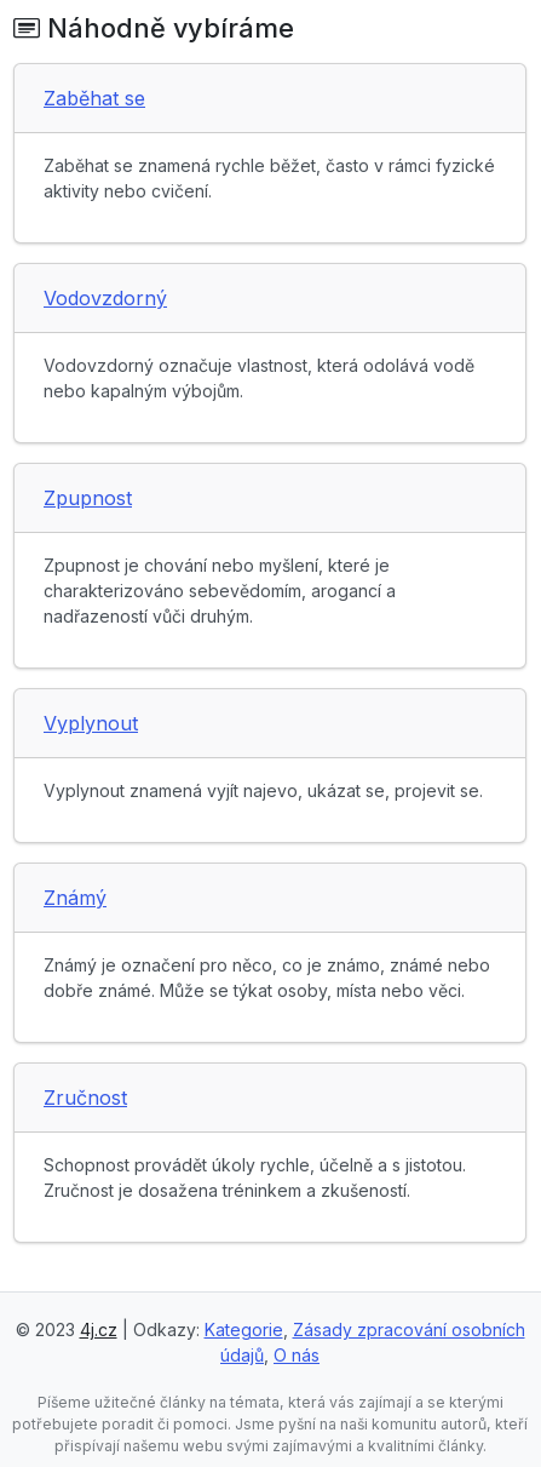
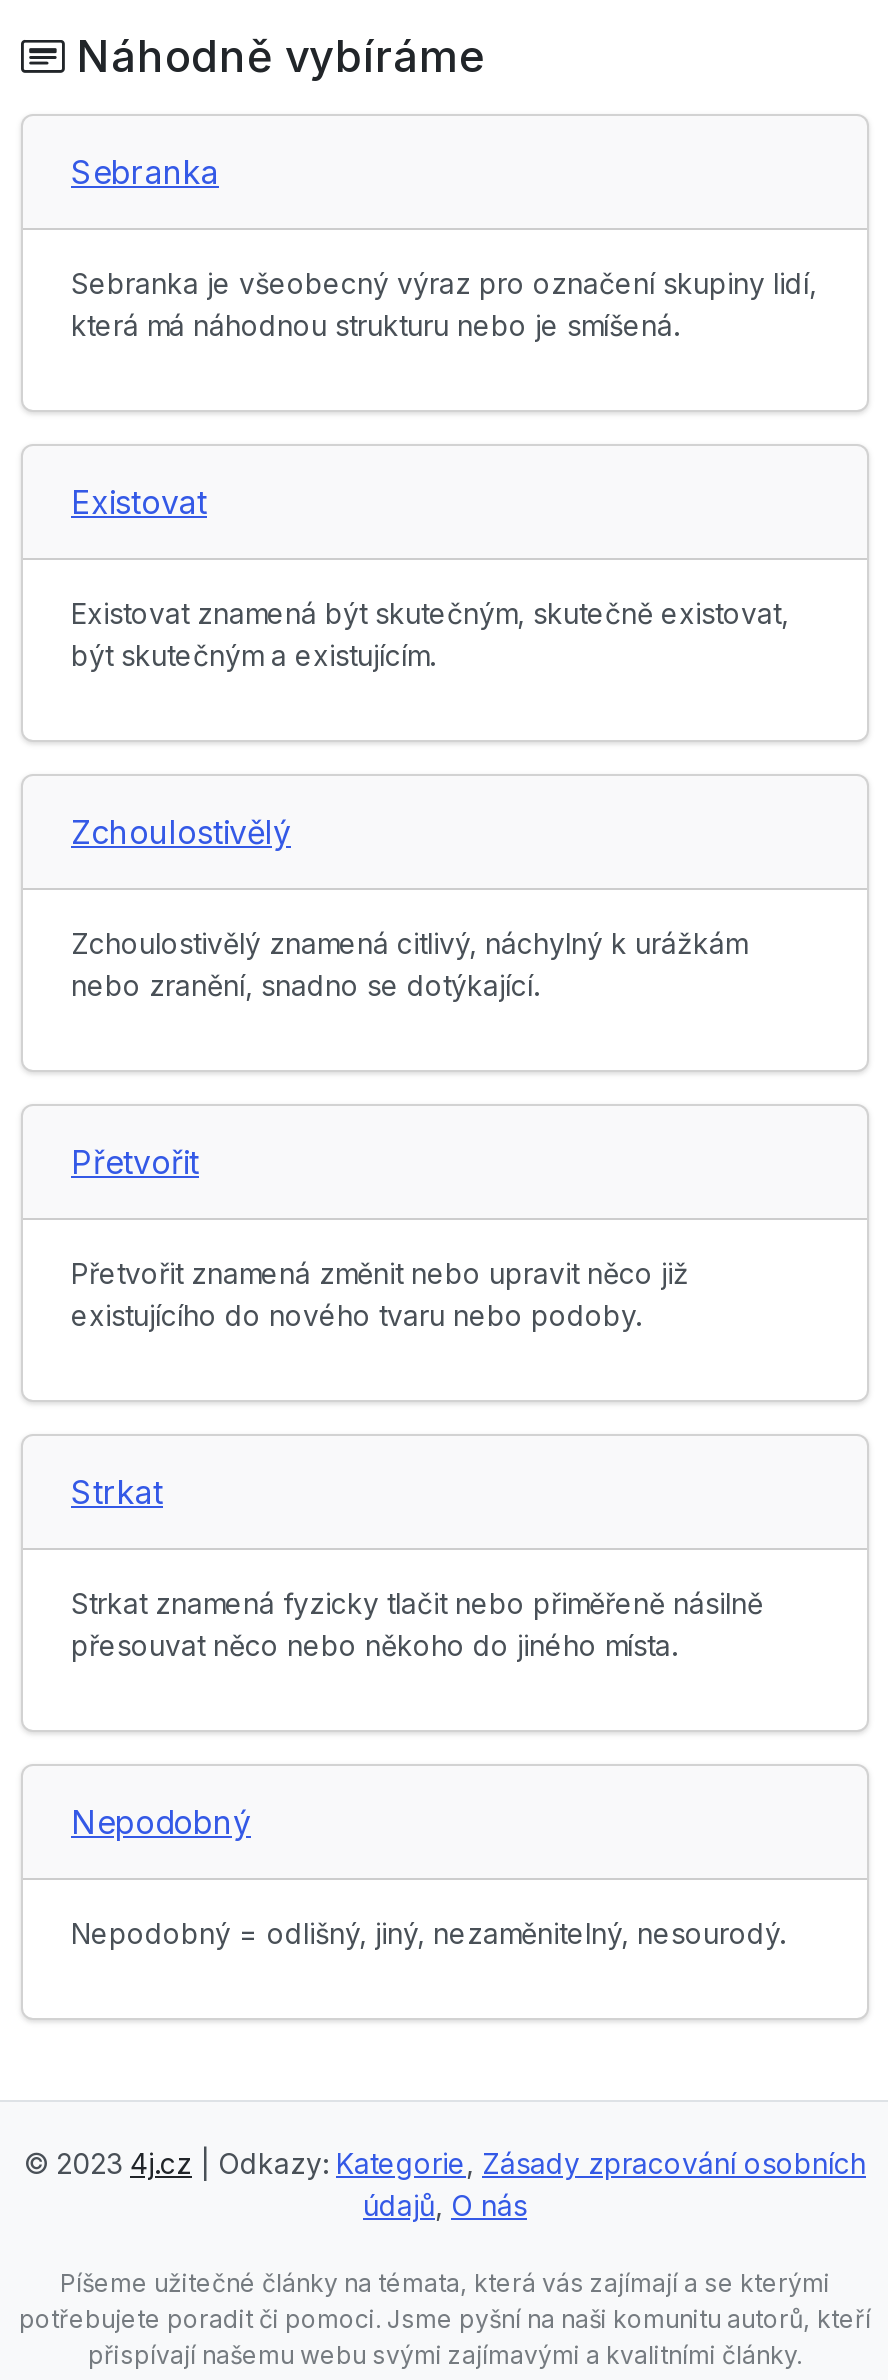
- Zaběhat se
+ Sebranka

- Zaběhat se znamená rychle běžet, často v rámci fyzické
- aktivity nebo cvičení.
+ Sebranka je všeobecný výraz pro označení skupiny lidí,
+ která má náhodnou strukturu nebo je smíšená.

- Vodovzdorný
+ Existovat

- Vodovzdorný označuje vlastnost, která odolává vodě
- nebo kapalným výbojům.
+ Existovat znamená být skutečným, skutečně existovat,
+ být skutečným a existujícím.

- Zpupnost
+ Zchoulostivělý

- Zpupnost je chování nebo myšlení, které je
- charakterizováno sebevědomím, arogancí a
- nadřazeností vůči druhým.
+ Zchoulostivělý znamená citlivý, náchylný k urážkám
+ nebo zranění, snadno se dotýkající.

- Vyplynout
+ Přetvořit

- Vyplynout znamená vyjít najevo, ukázat se, projevit se.
+ Přetvořit znamená změnit nebo upravit něco již
+ existujícího do nového tvaru nebo podoby.

- Známý
+ Strkat

- Známý je označení pro něco, co je známo, známé nebo
- dobře známé. Může se týkat osoby, místa nebo věci.
+ Strkat znamená fyzicky tlačit nebo přiměřeně násilně
+ přesouvat něco nebo někoho do jiného místa.

- Zručnost
+ Nepodobný

- Schopnost provádět úkoly rychle, účelně a s jistotou.
- Zručnost je dosažena tréninkem a zkušeností.
+ Nepodobný = odlišný, jiný, nezaměnitelný, nesourodý.
